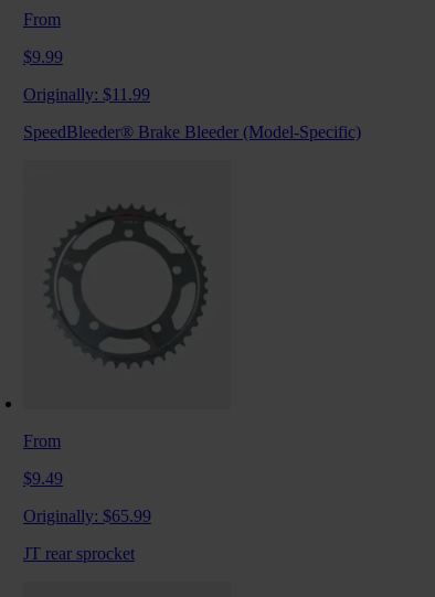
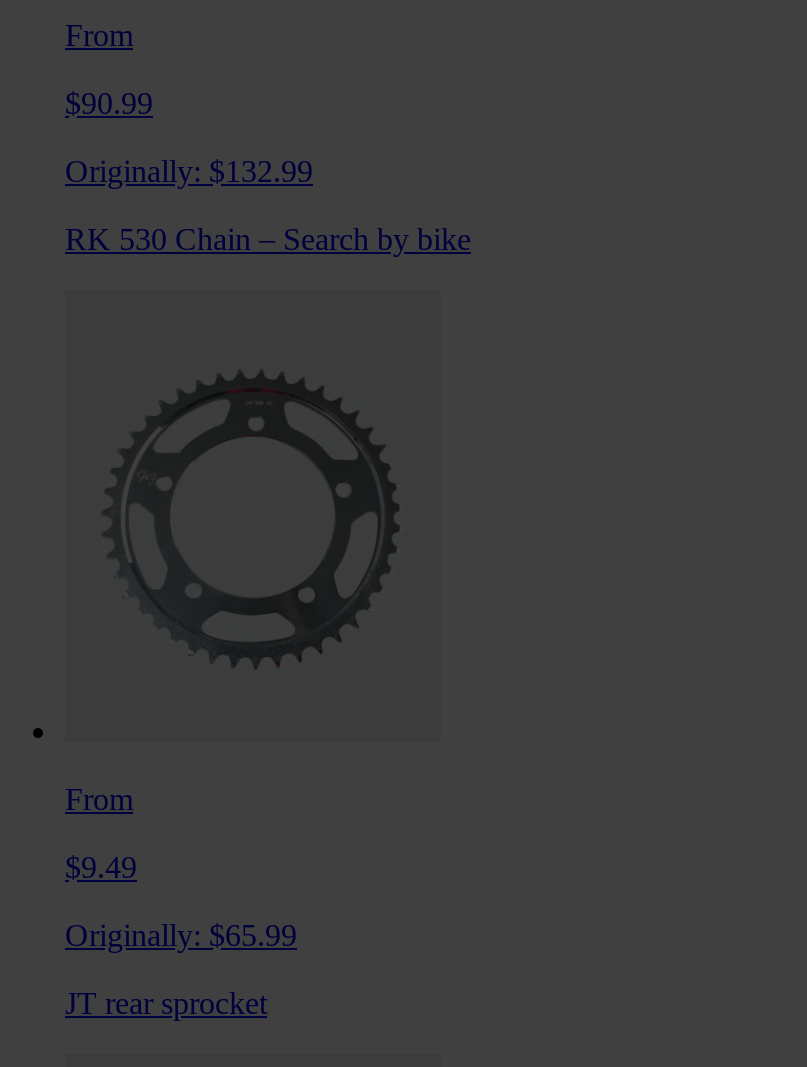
- $9.99
+ $90.99

- Originally: $11.99
+ Originally: $132.99

- SpeedBleeder® Brake Bleeder (Model-Specific)
+ RK 530 Chain – Search by bike
